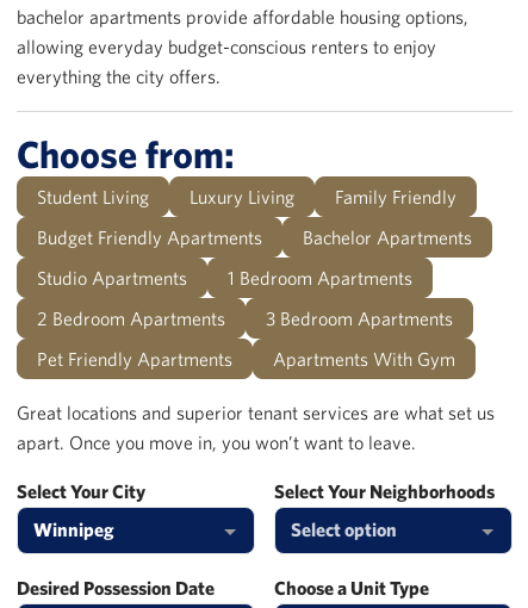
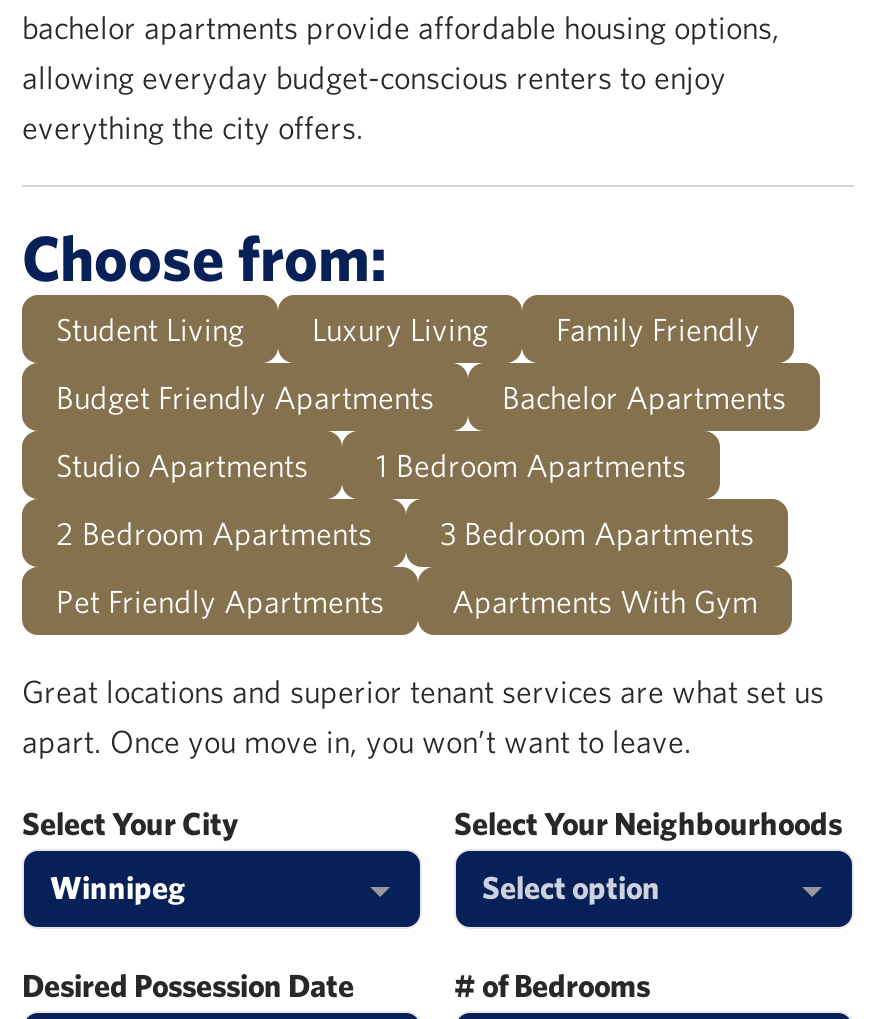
- Select Your Neighborhoods
+ Select Your Neighbourhoods

- Choose a Unit Type
+ # of Bedrooms
